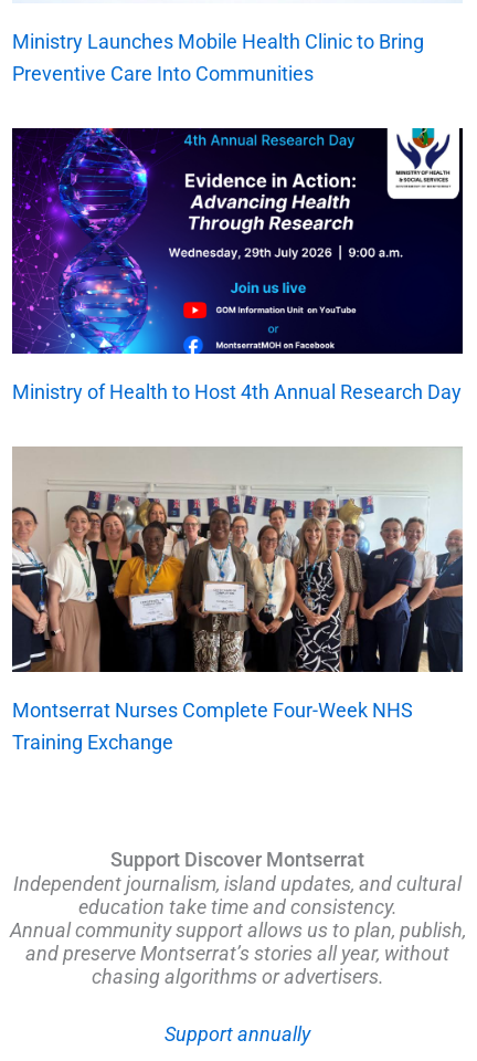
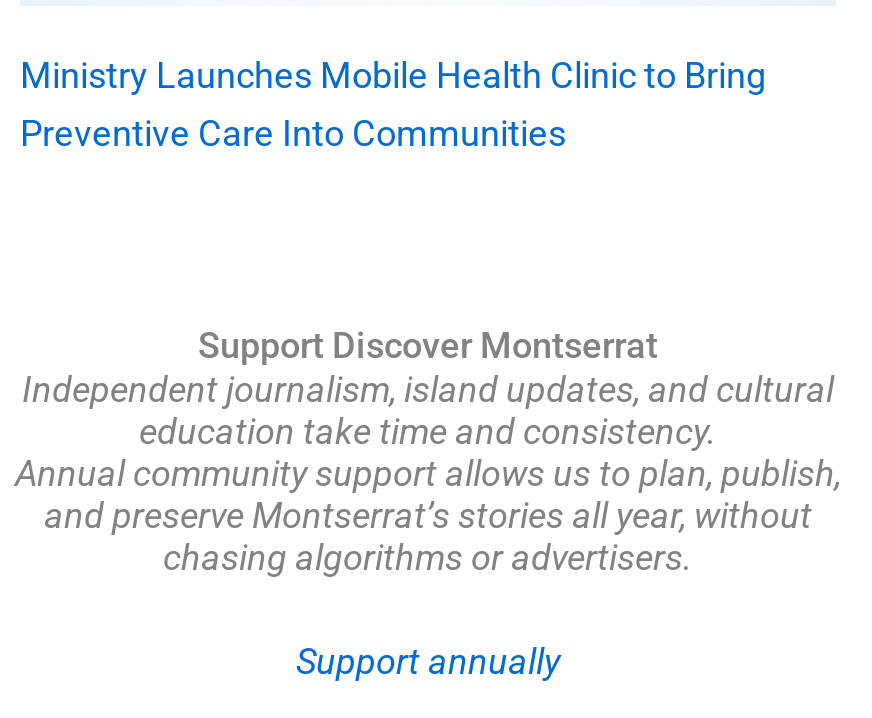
- [image]
- Ministry of Health to Host 4th Annual Research Day

- [image]
- Montserrat Nurses Complete Four-Week NHS
- Training Exchange
